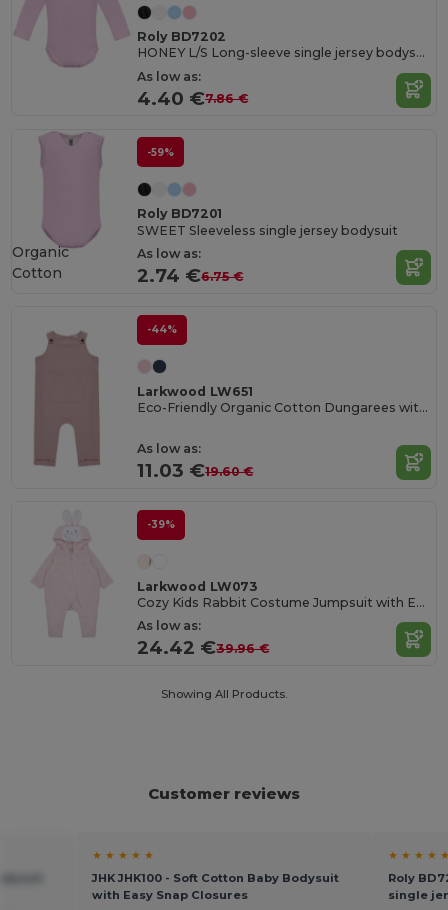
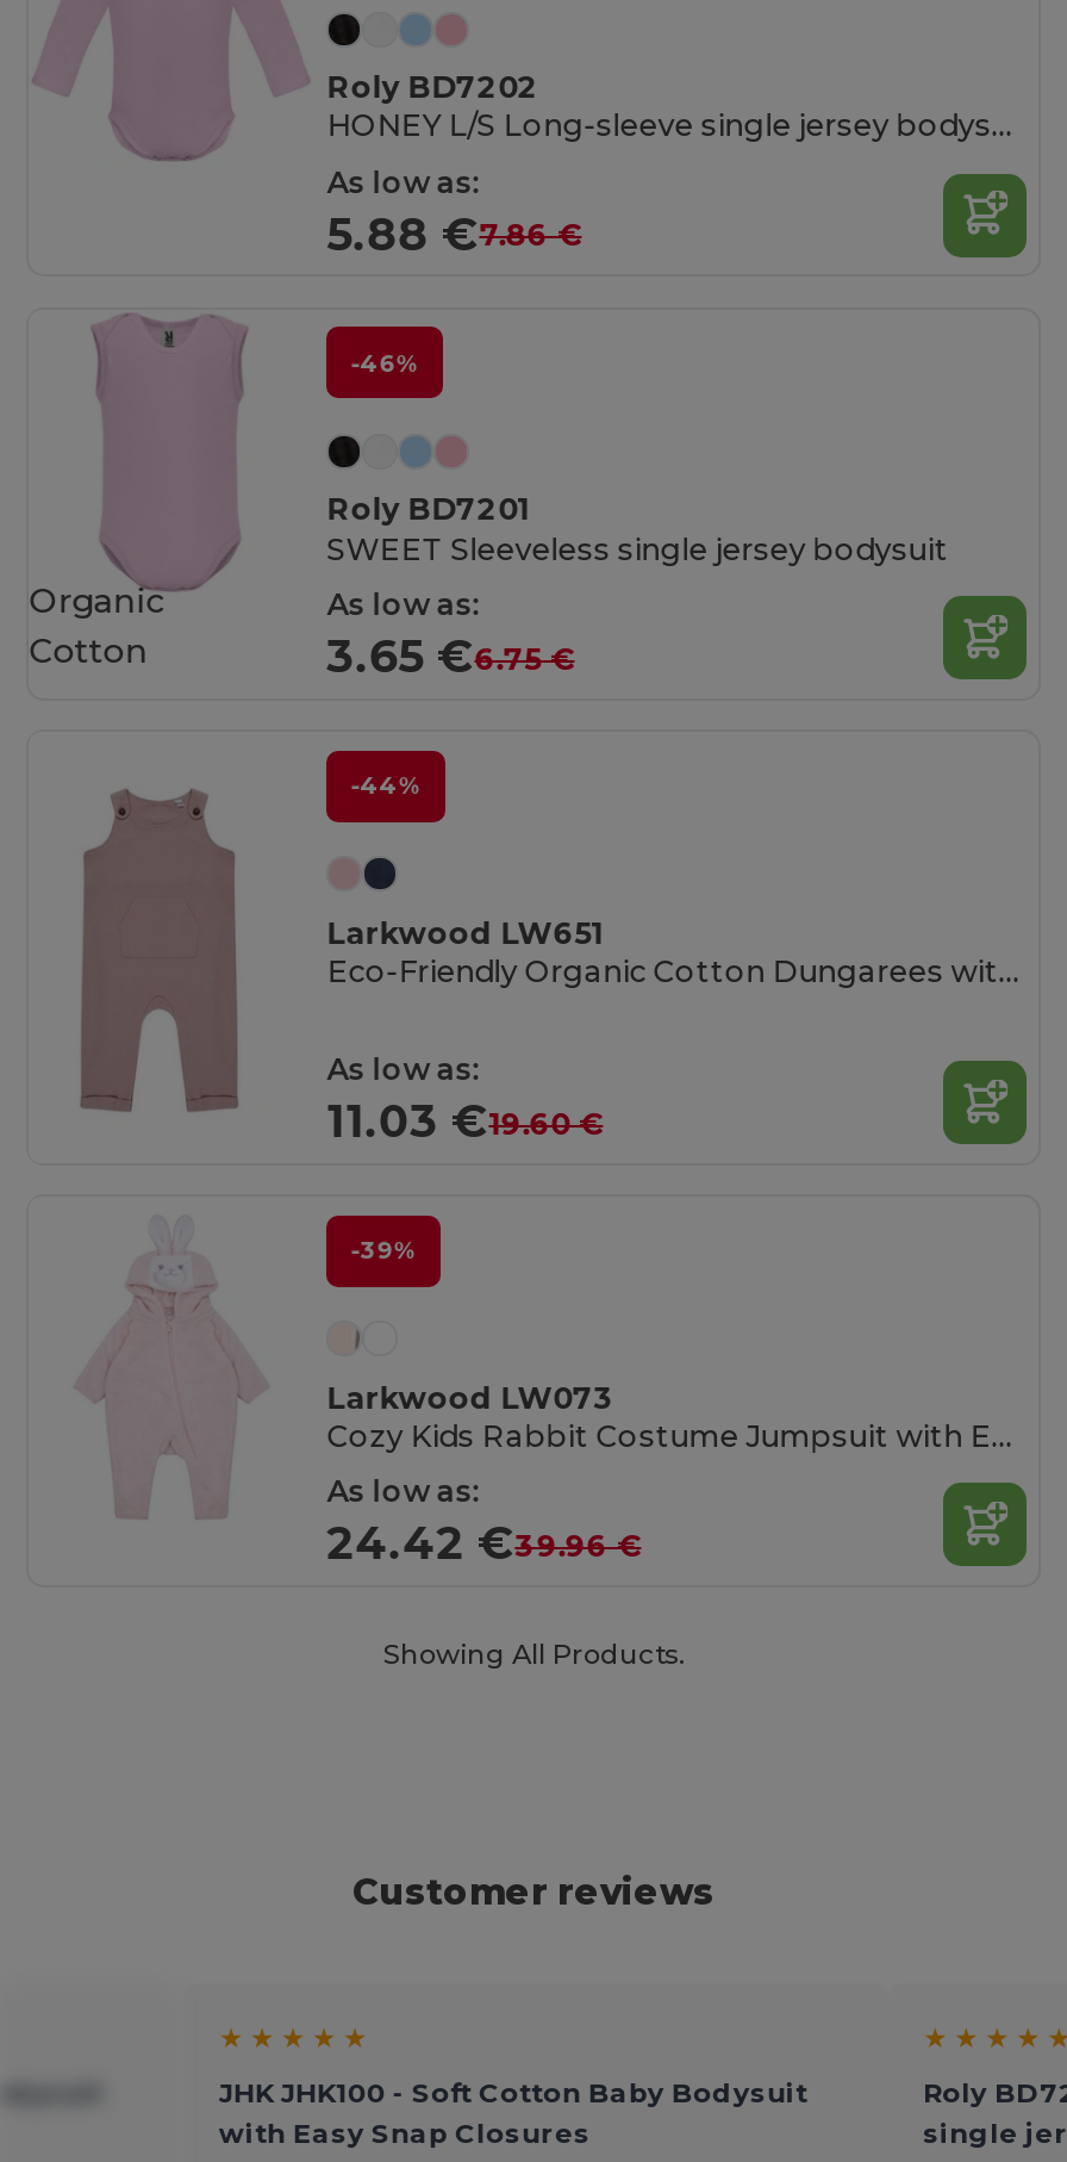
- 4.40 €7.86 €
+ 5.88 €7.86 €

- -59%
+ -46%

- 2.74 €6.75 €
+ 3.65 €6.75 €
